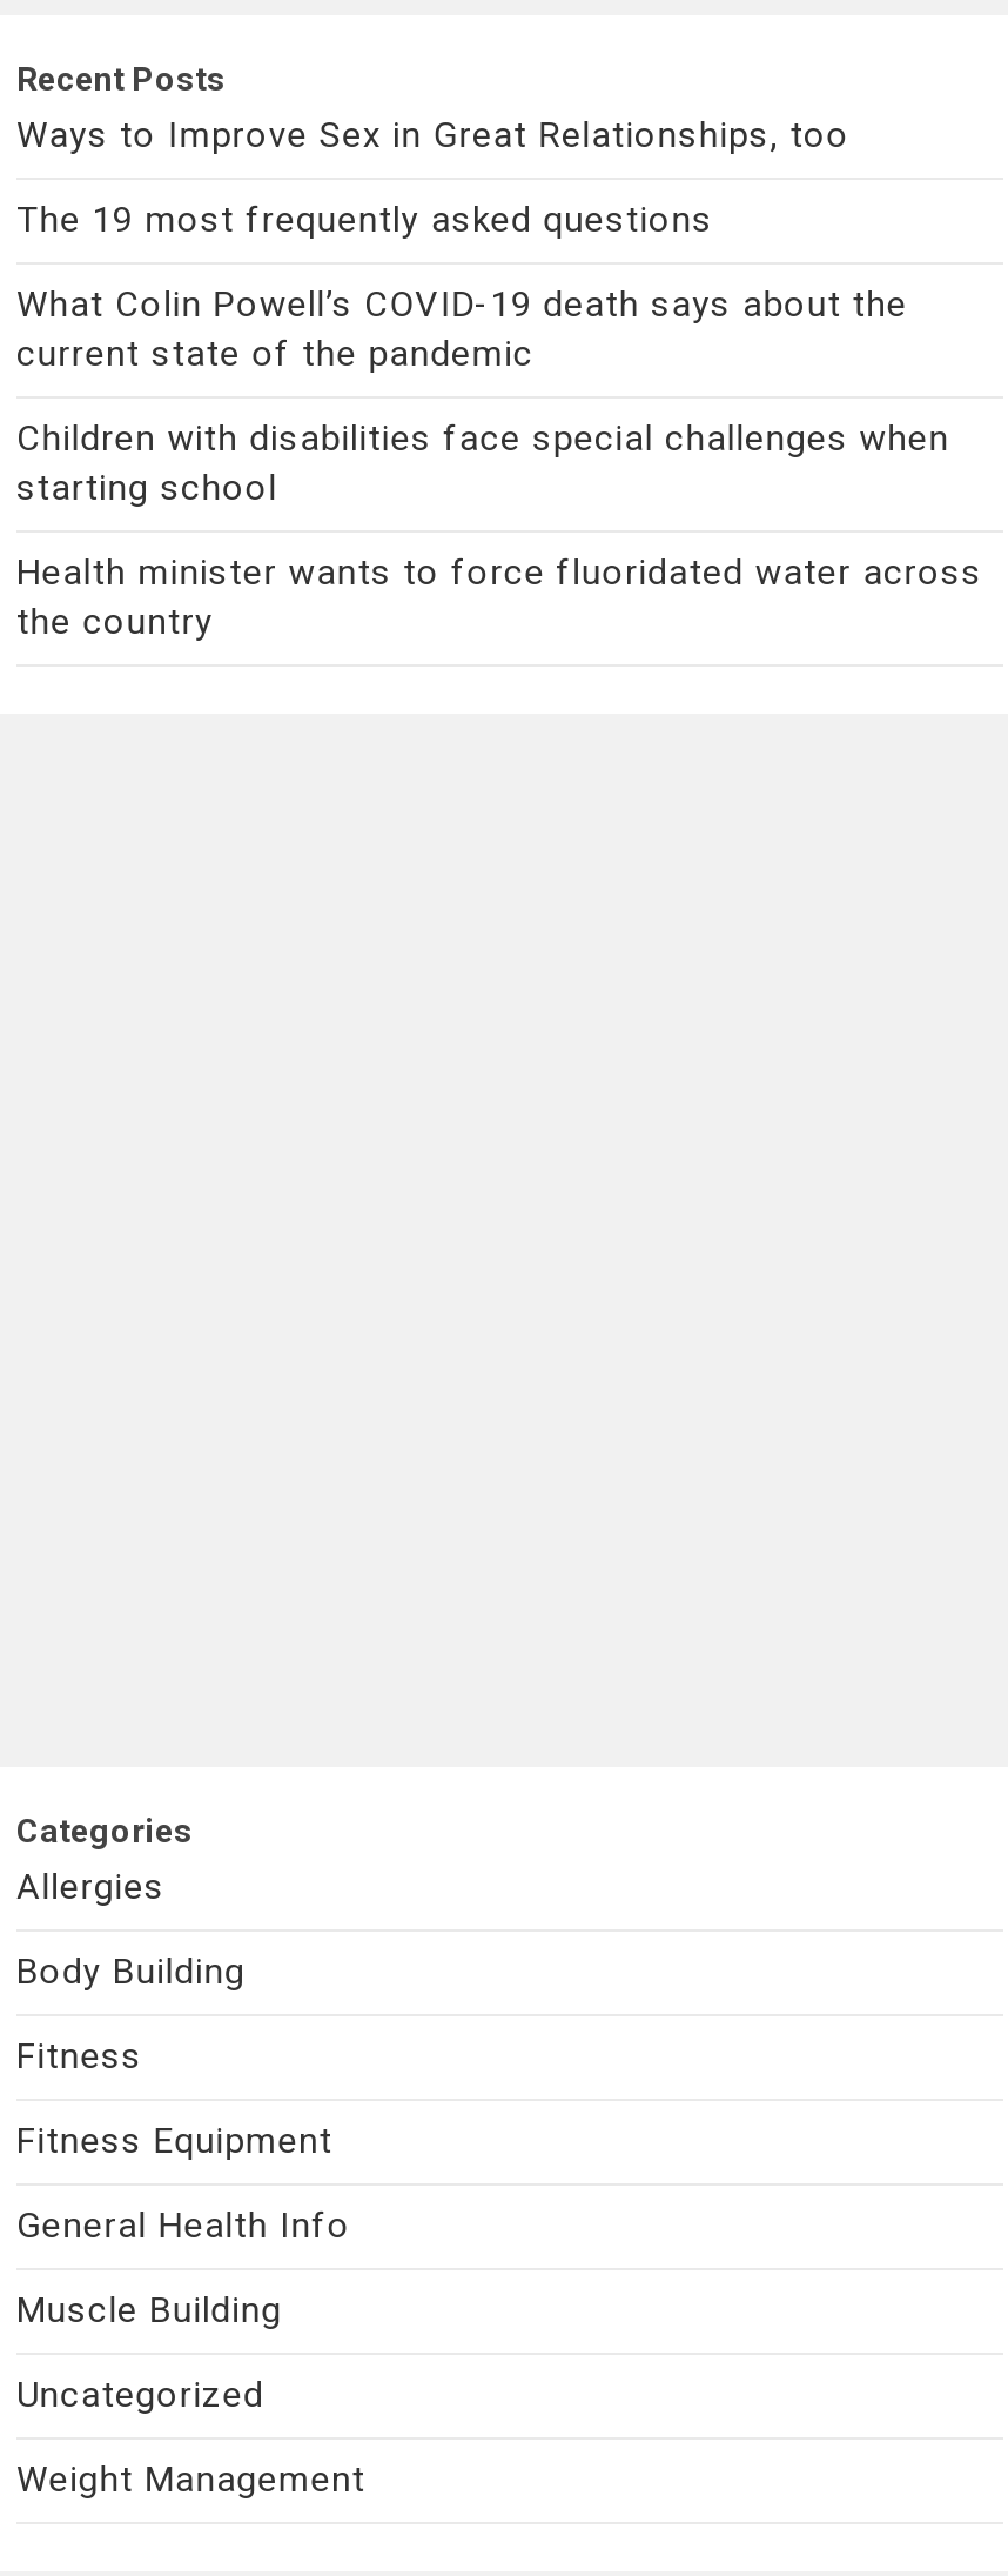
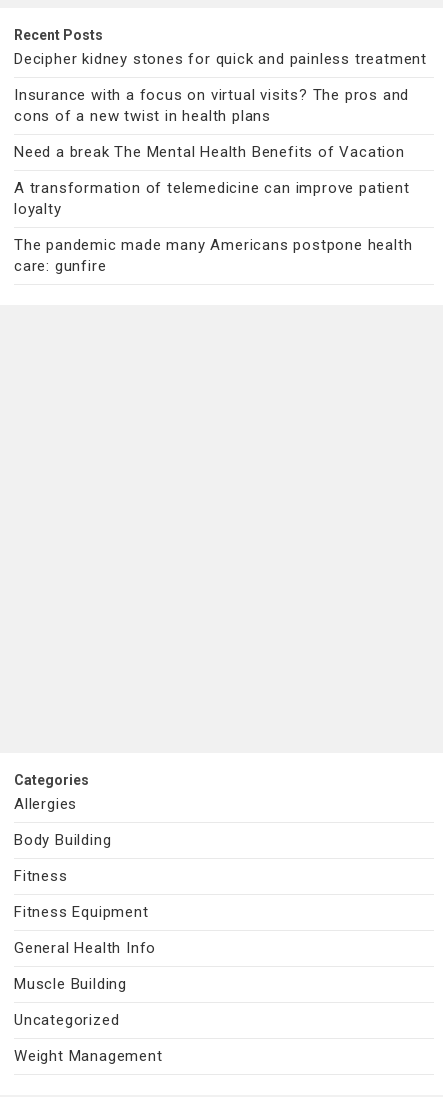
- Ways to Improve Sex in Great Relationships, too
+ Decipher kidney stones for quick and painless treatment

- The 19 most frequently asked questions
+ Insurance with a focus on virtual visits? The pros and
+ cons of a new twist in health plans

- What Colin Powell’s COVID-19 death says about the
- current state of the pandemic
+ Need a break The Mental Health Benefits of Vacation

- Children with disabilities face special challenges when
- starting school
+ A transformation of telemedicine can improve patient
+ loyalty

- Health minister wants to force fluoridated water across
- the country
+ The pandemic made many Americans postpone health
+ care: gunfire
